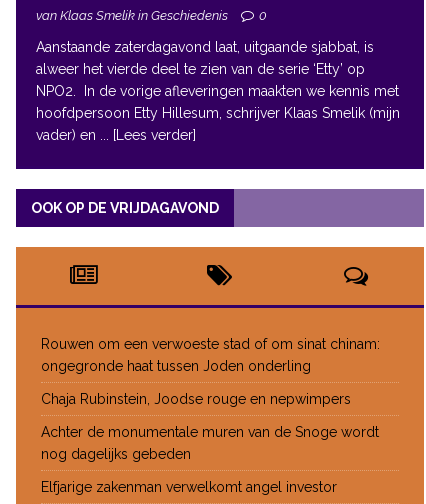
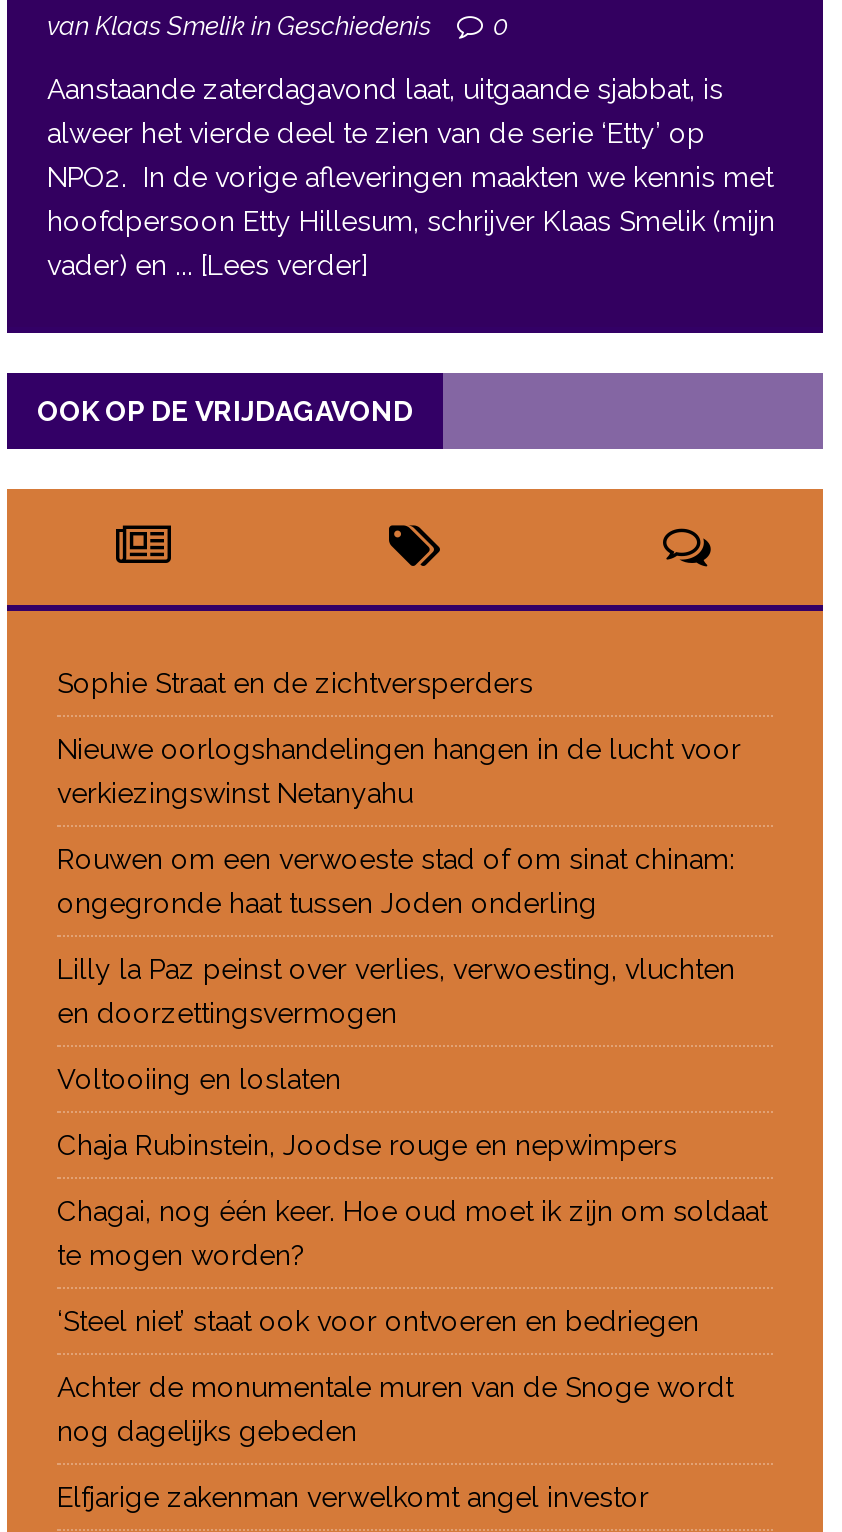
+ Sophie Straat en de zichtversperders
+ Nieuwe oorlogshandelingen hangen in de lucht voor
+ verkiezingswinst Netanyahu

+ Lilly la Paz peinst over verlies, verwoesting, vluchten
+ en doorzettingsvermogen
+ Voltooiing en loslaten

+ Chagai, nog één keer. Hoe oud moet ik zijn om soldaat
+ te mogen worden?
+ ‘Steel niet’ staat ook voor ontvoeren en bedriegen
